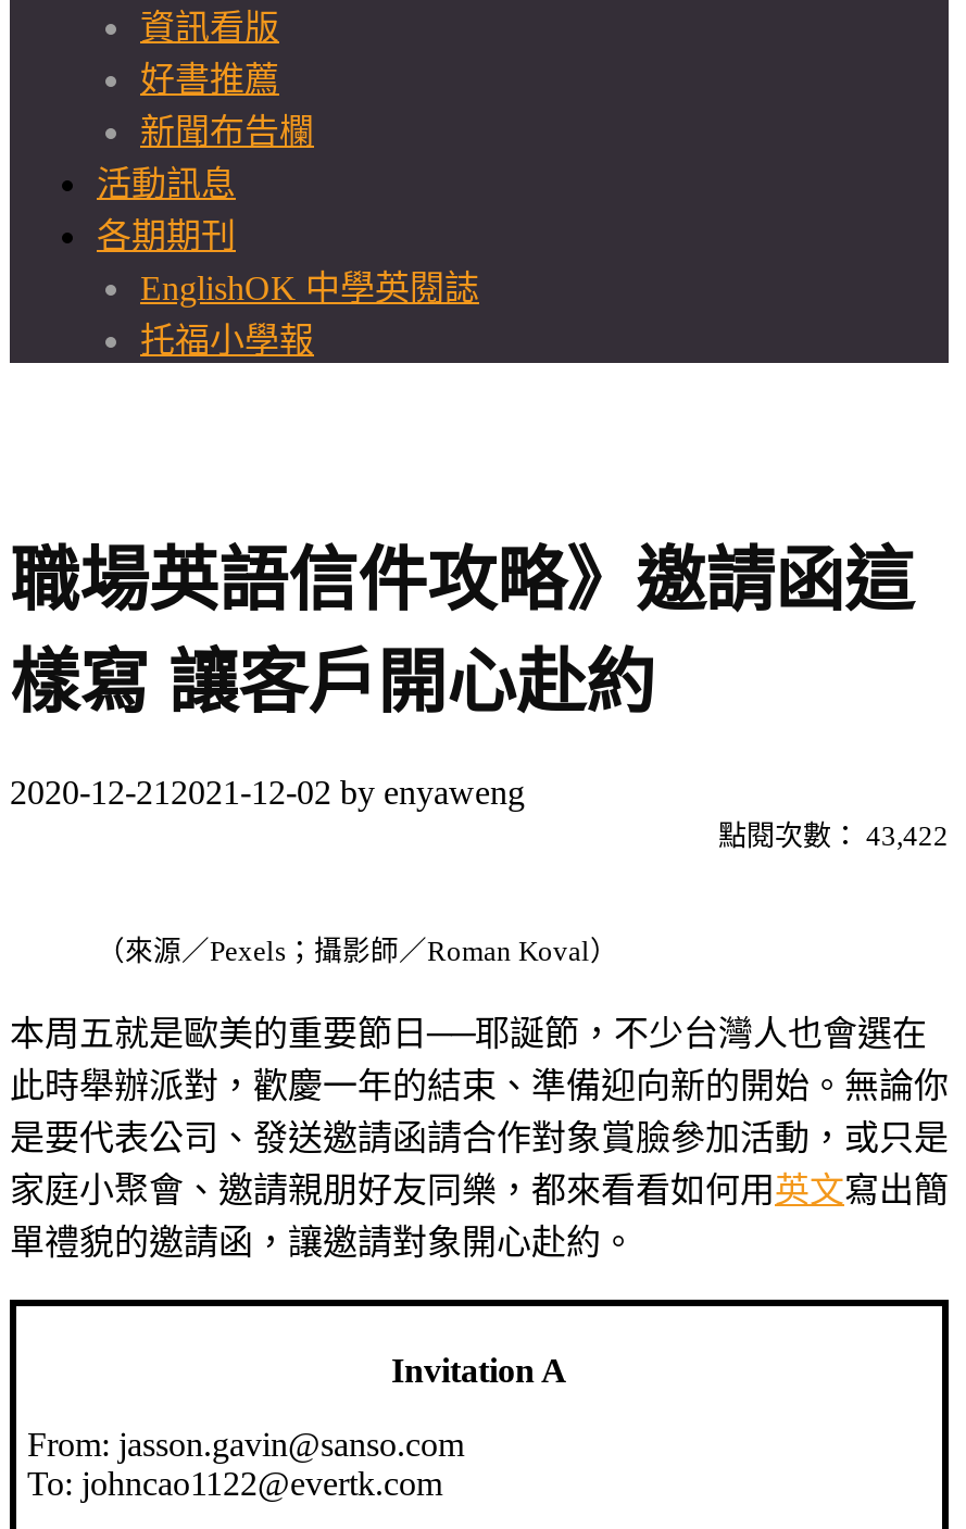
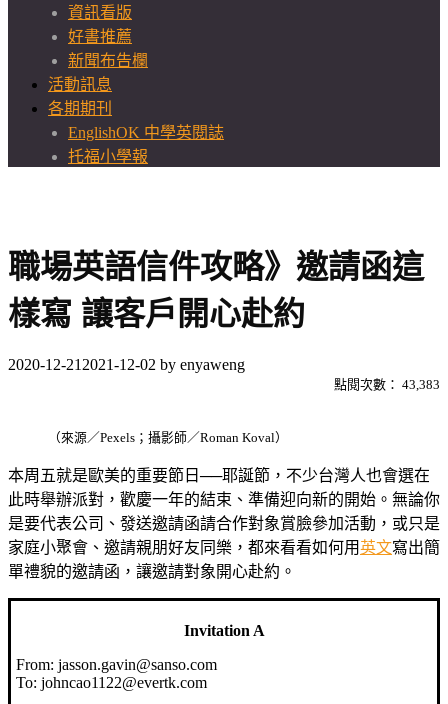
- 點閱次數：43,422
+ 點閱次數：43,383
